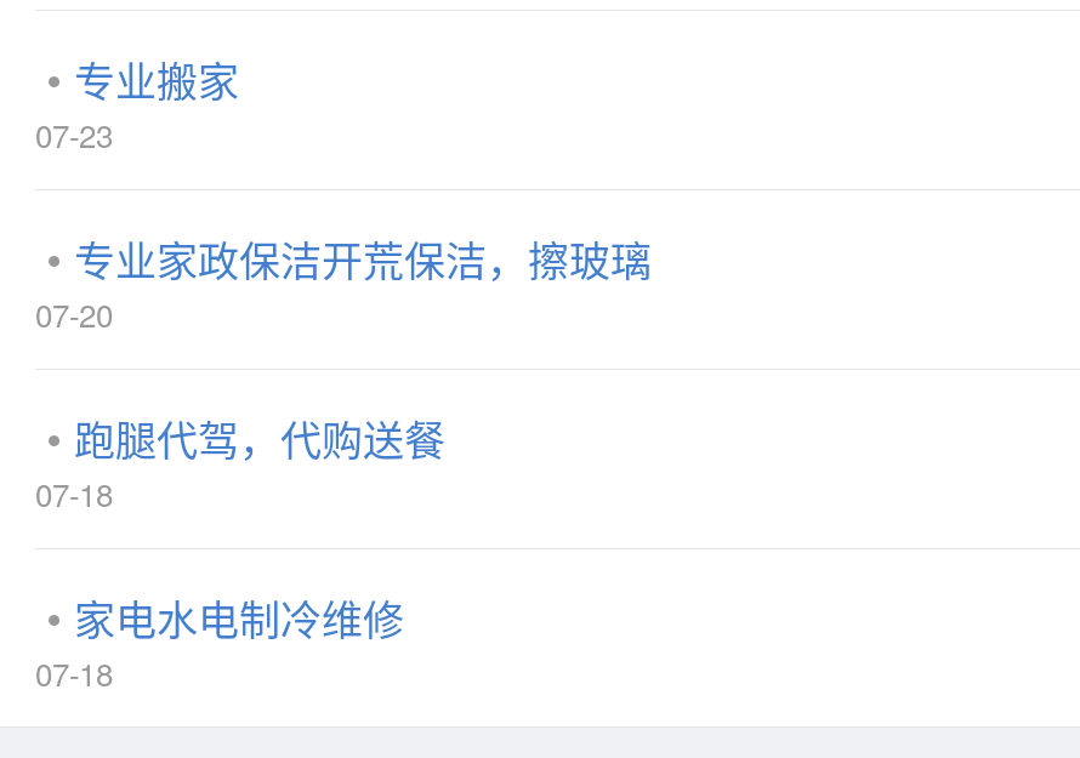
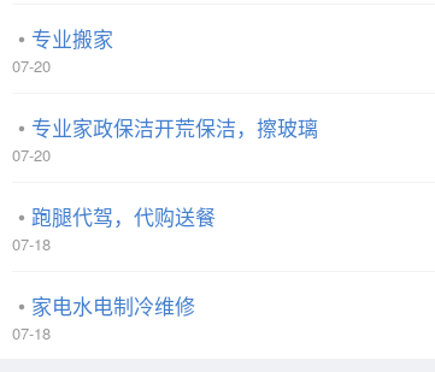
- 07-23
+ 07-20
